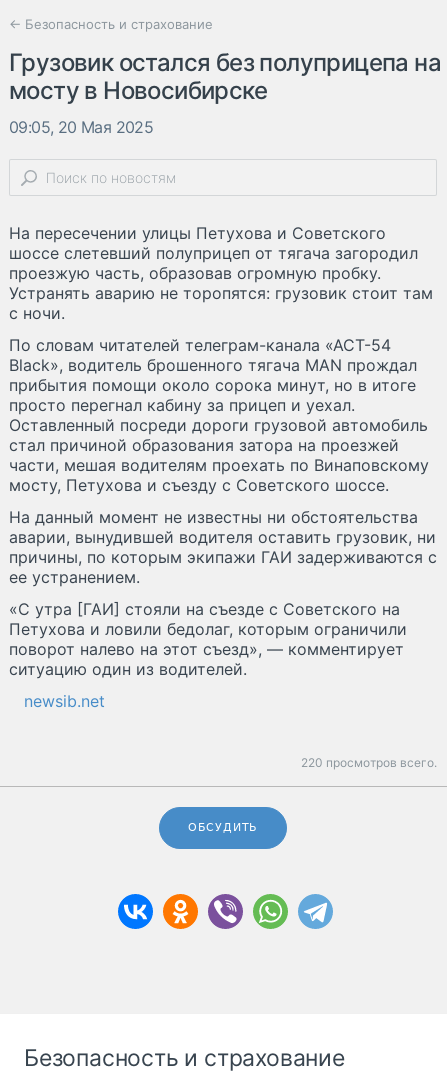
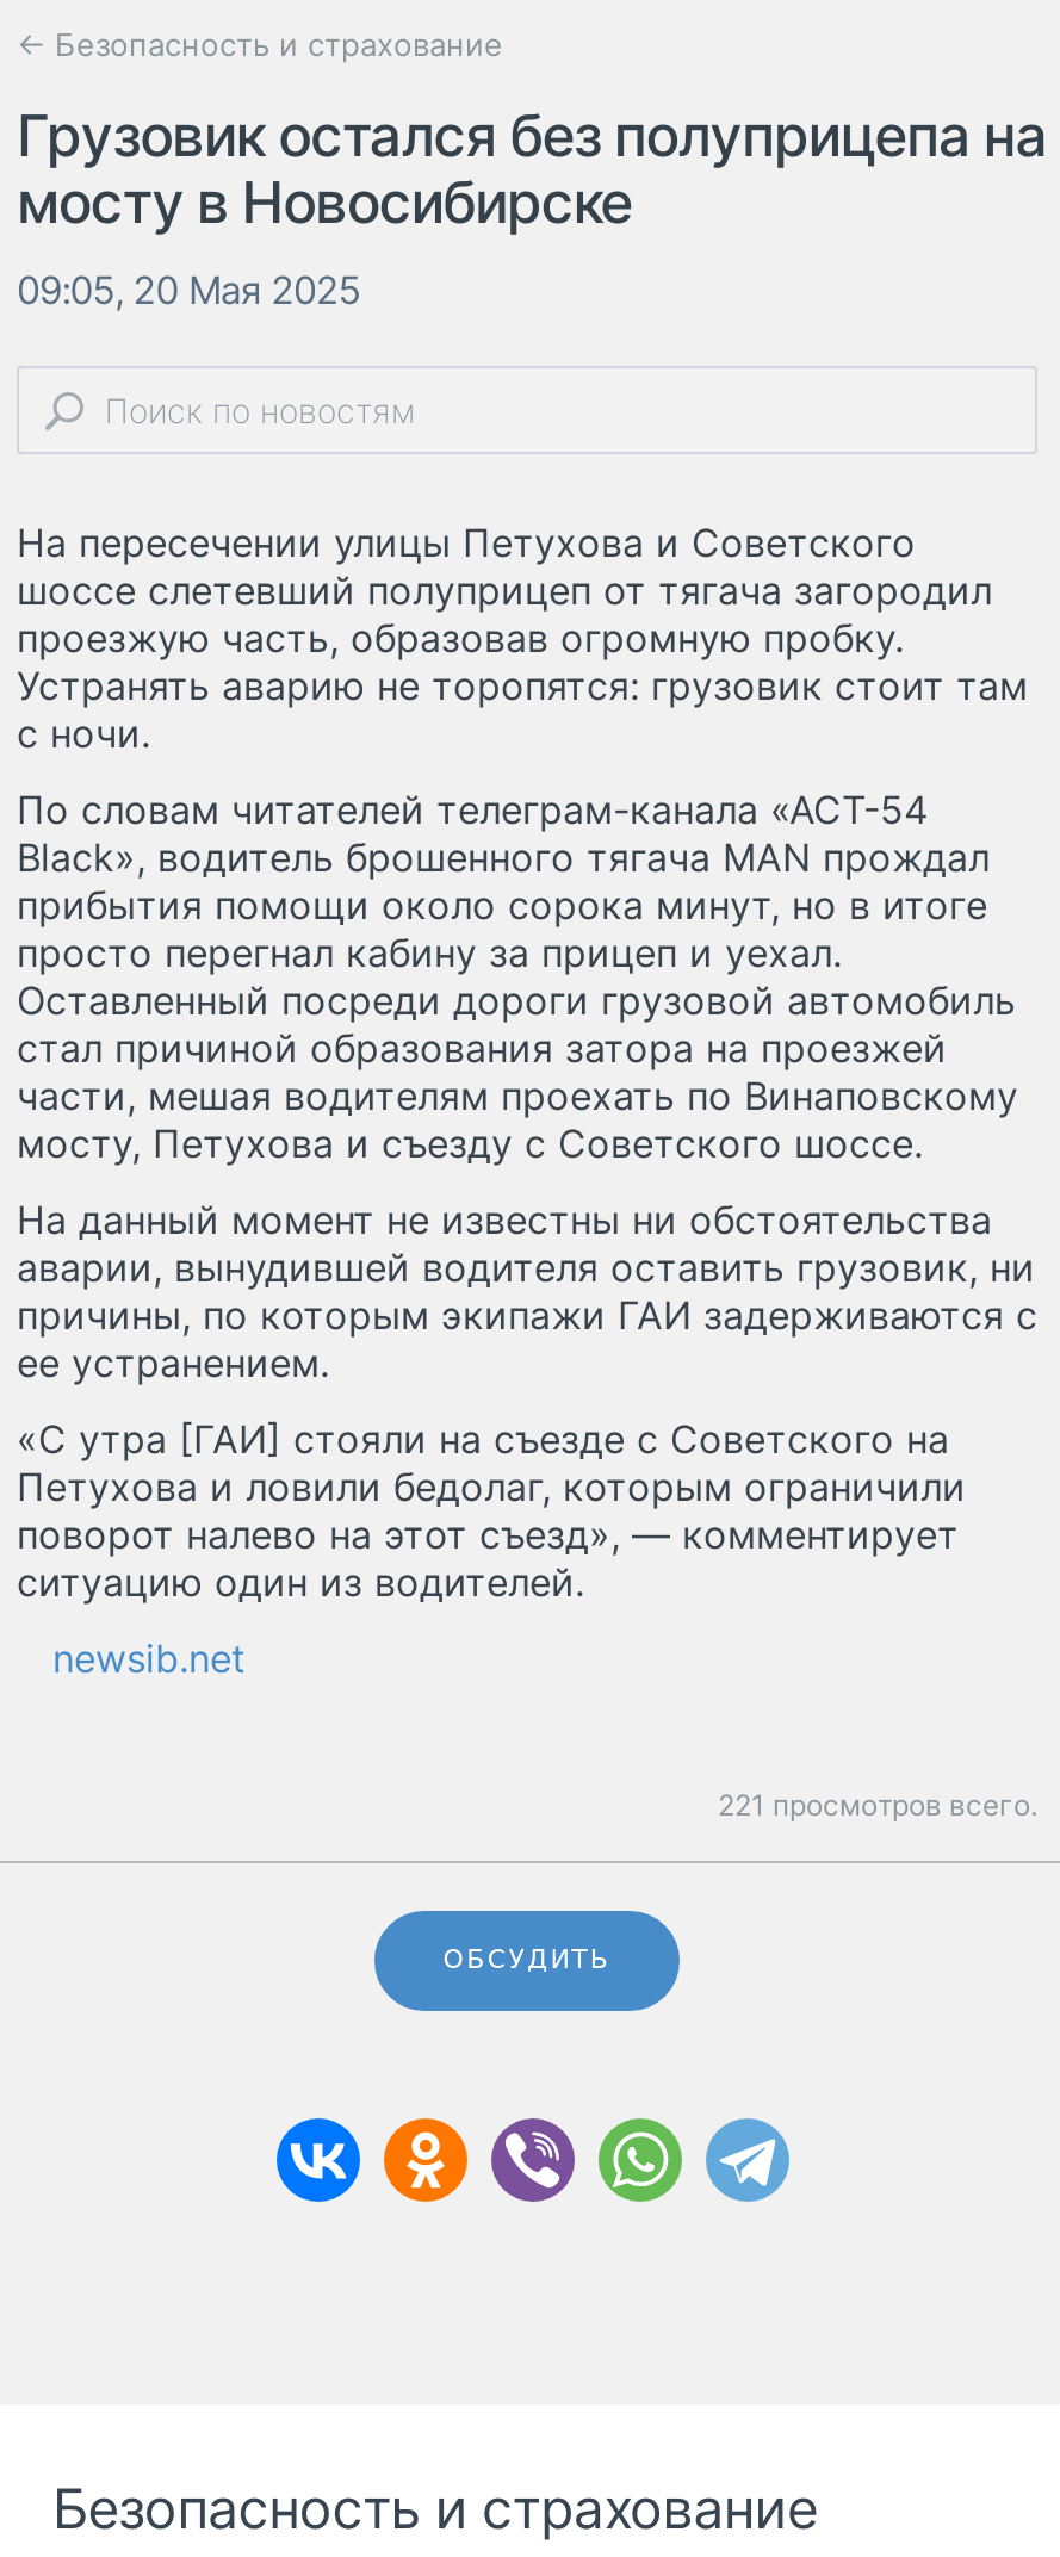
- 220 просмотров всего.
+ 221 просмотров всего.
